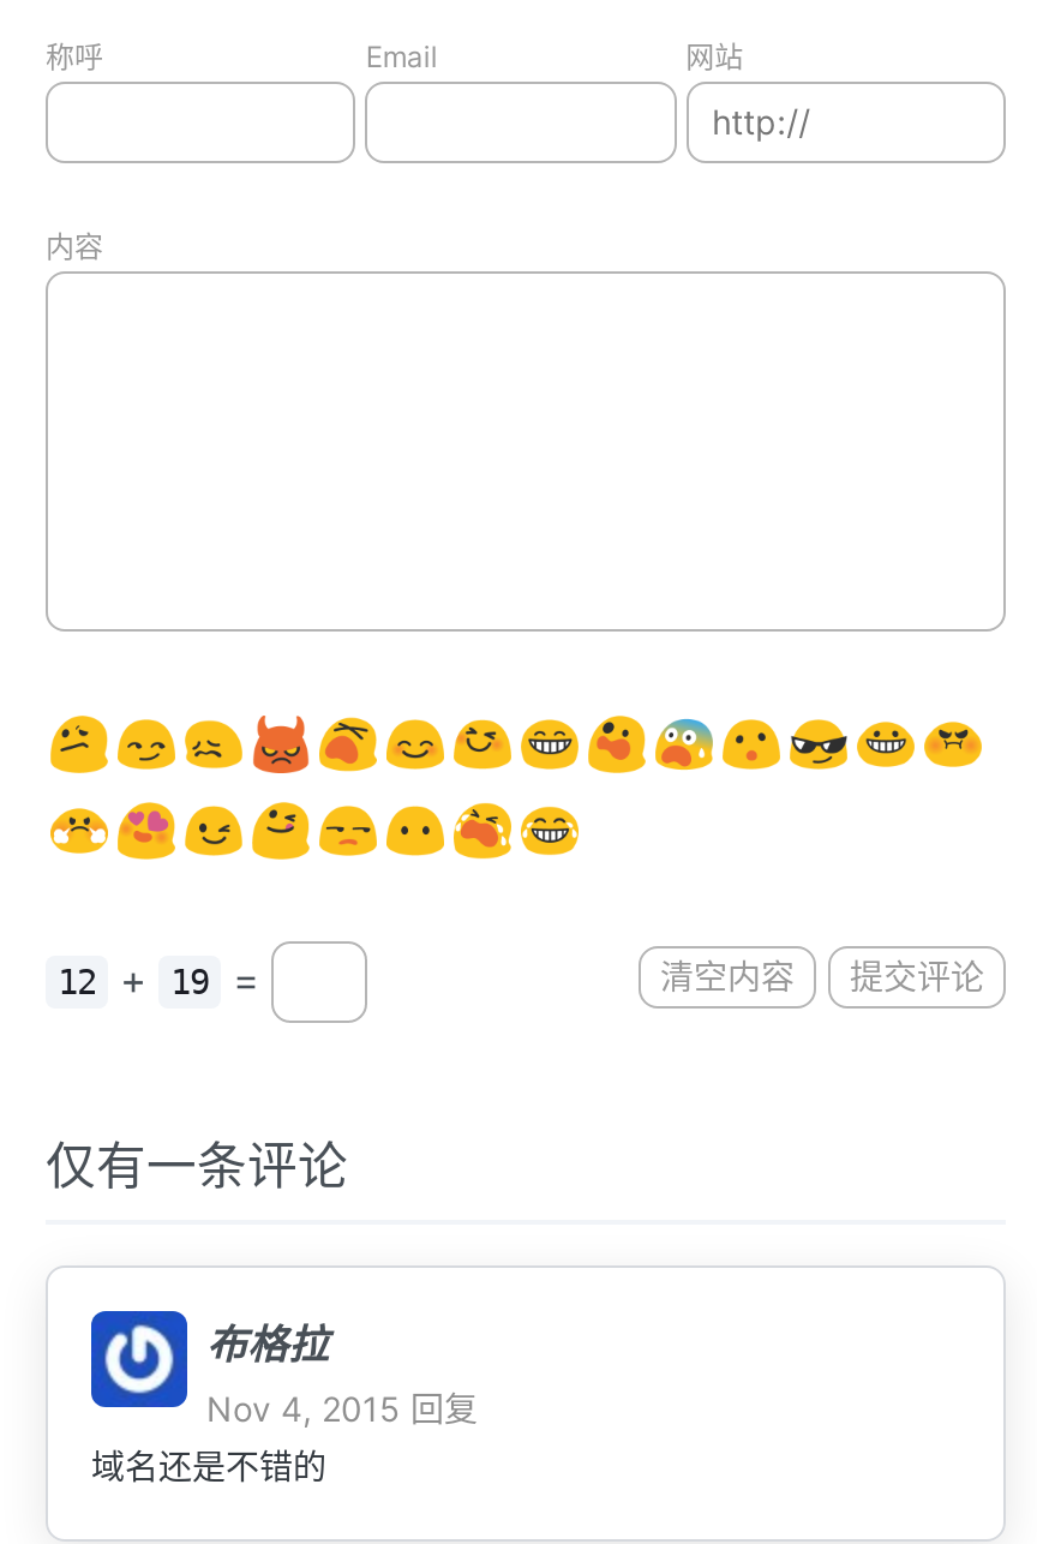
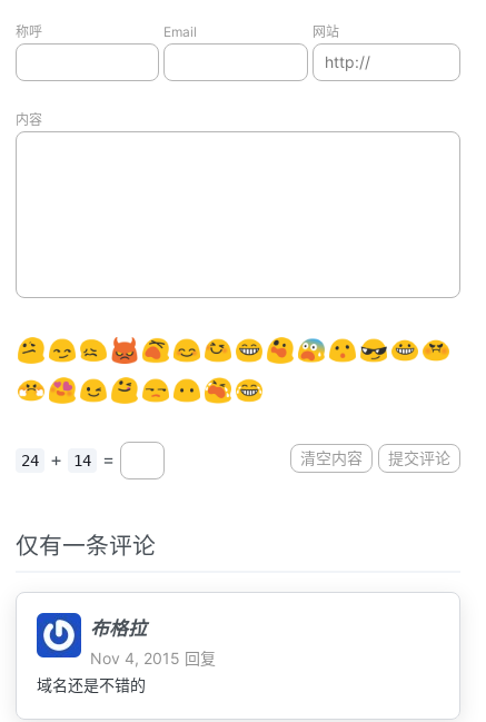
- 12 + 19 =
+ 24 + 14 =
